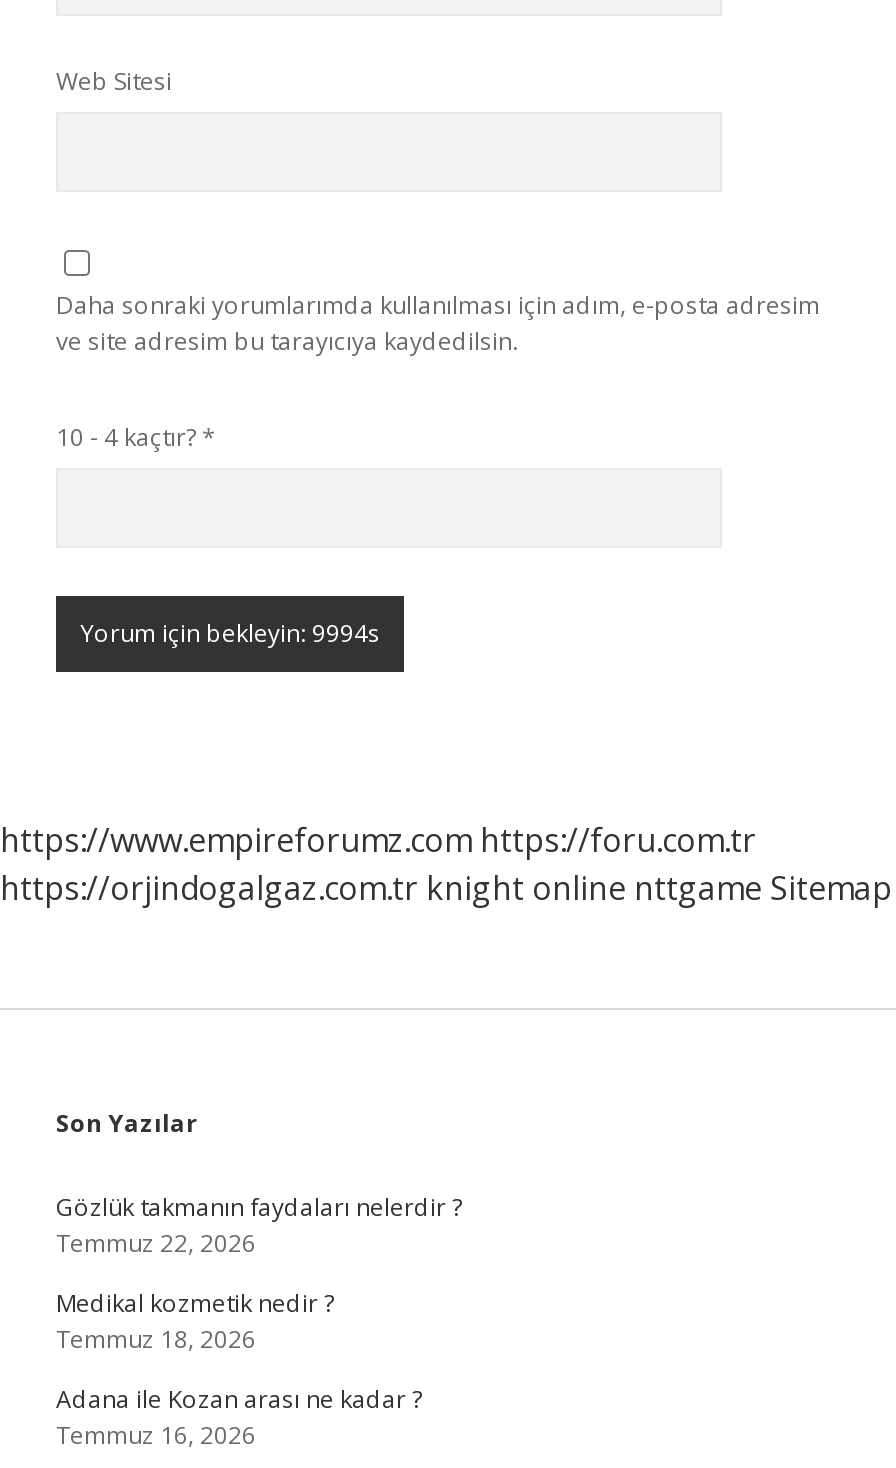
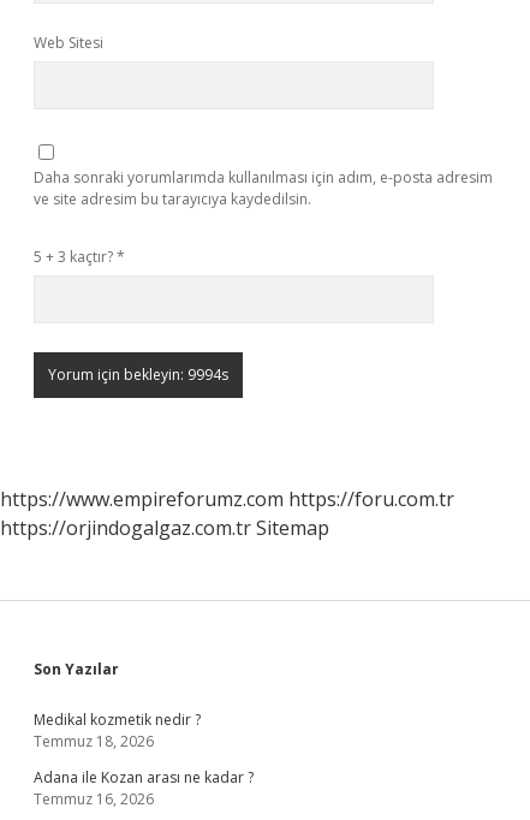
- 10 - 4 kaçtır? *
+ 5 + 3 kaçtır? *

- https://orjindogalgaz.com.tr knight online nttgame Sitemap
+ https://orjindogalgaz.com.tr Sitemap

- Gözlük takmanın faydaları nelerdir ?
- Temmuz 22, 2026
